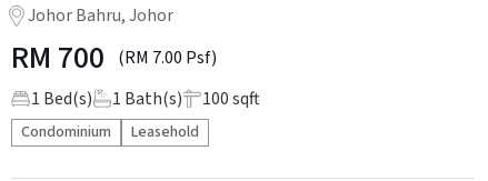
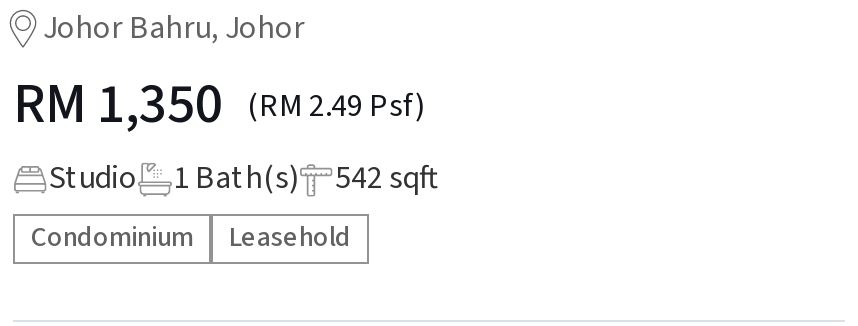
- RM 700 (RM 7.00 Psf)
- 1 Bed(s)
+ RM 1,350 (RM 2.49 Psf)
+ Studio

- 100 sqft
+ 542 sqft
